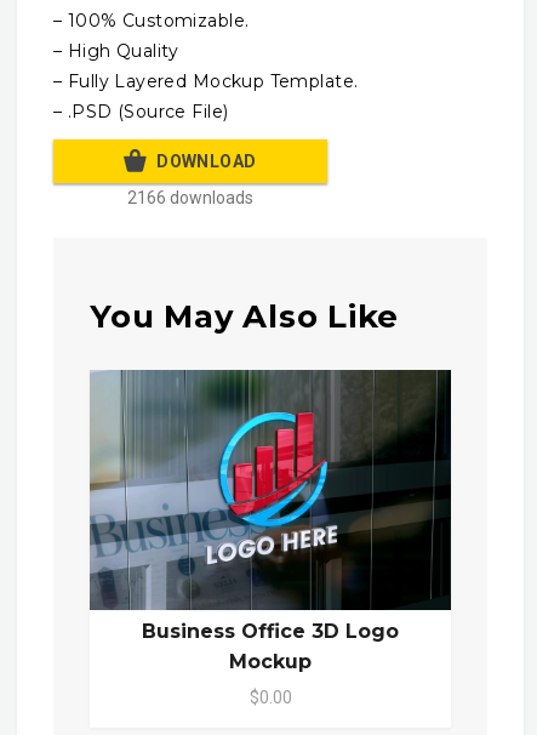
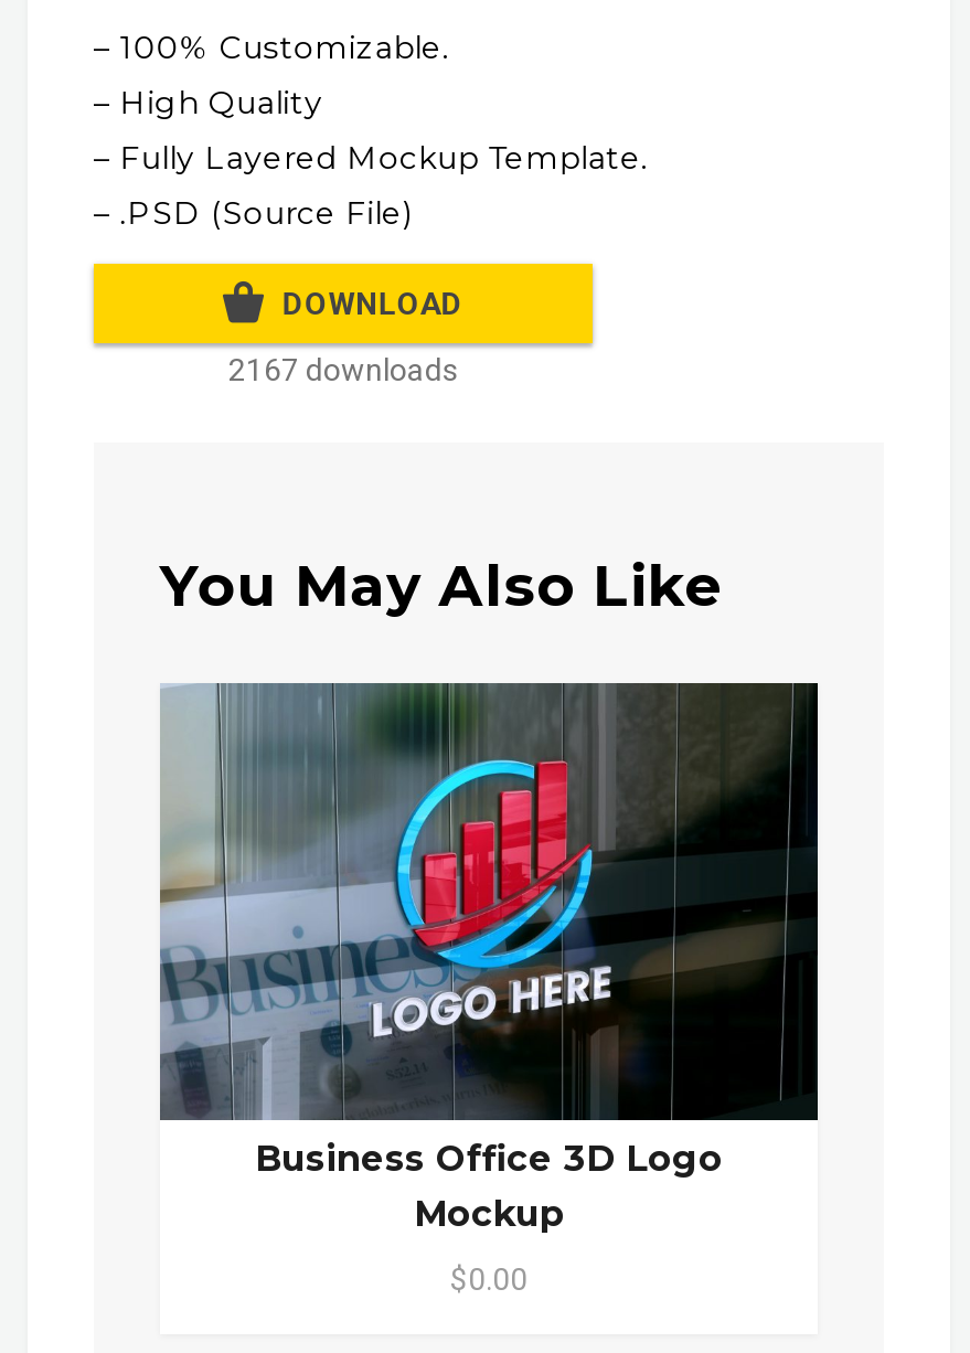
- 2166 downloads
+ 2167 downloads
